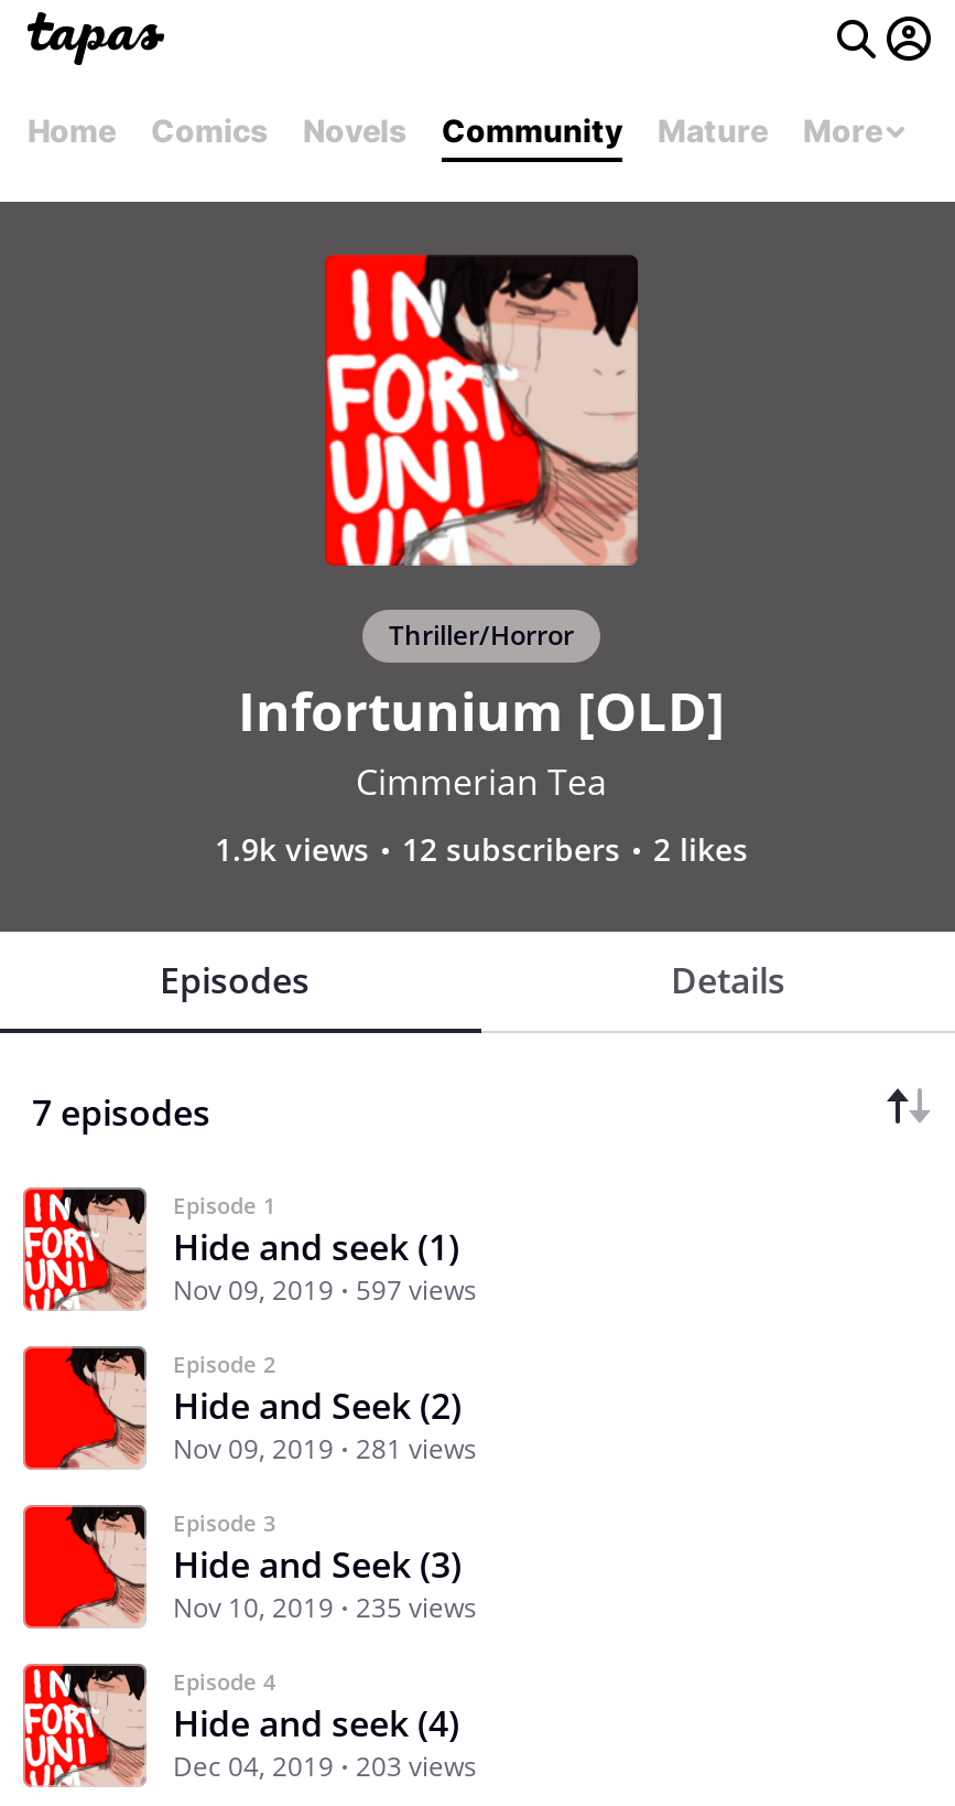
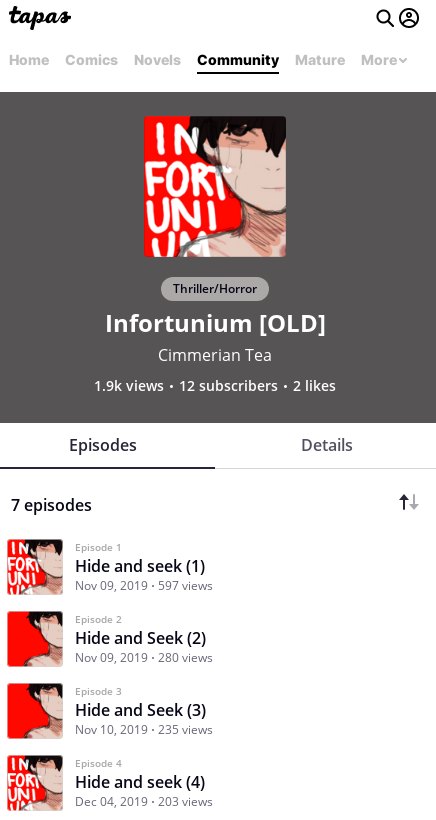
- Nov 09, 2019 281 views
+ Nov 09, 2019 280 views
